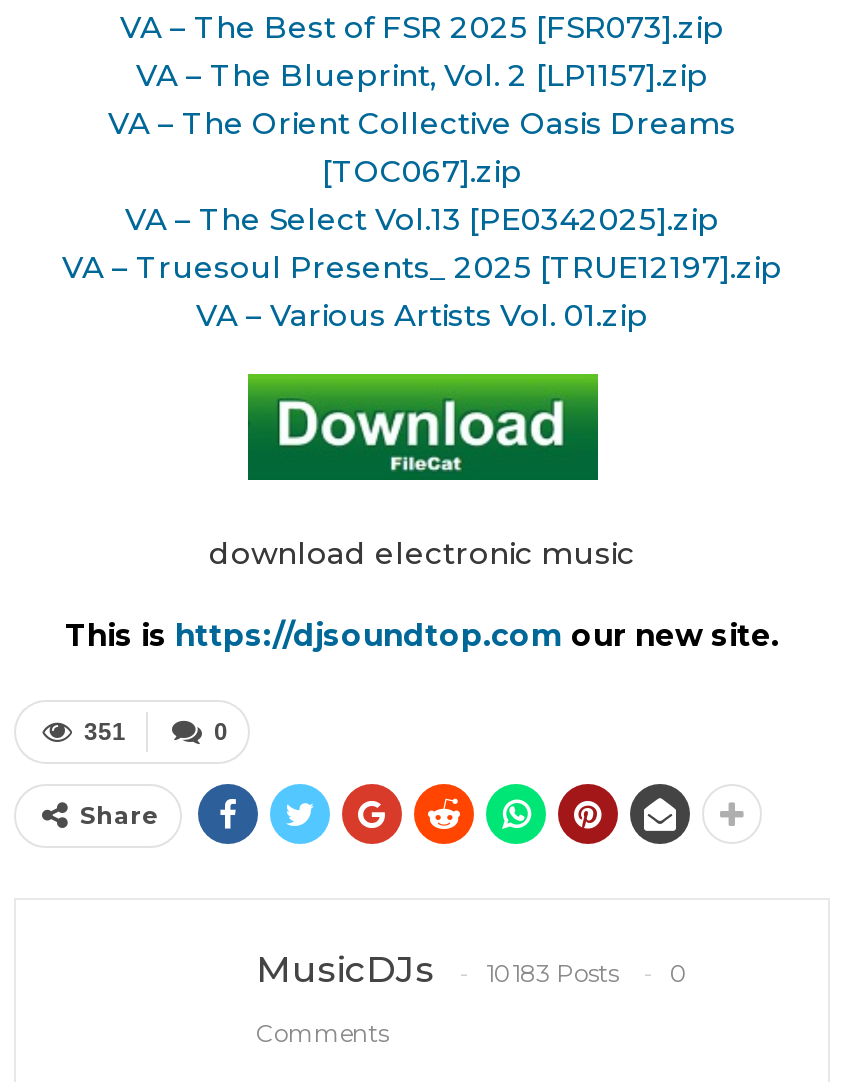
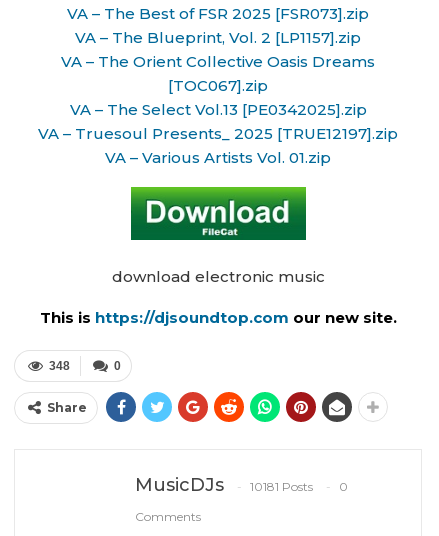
- 351
+ 348

- 10183 Posts
+ 10181 Posts
